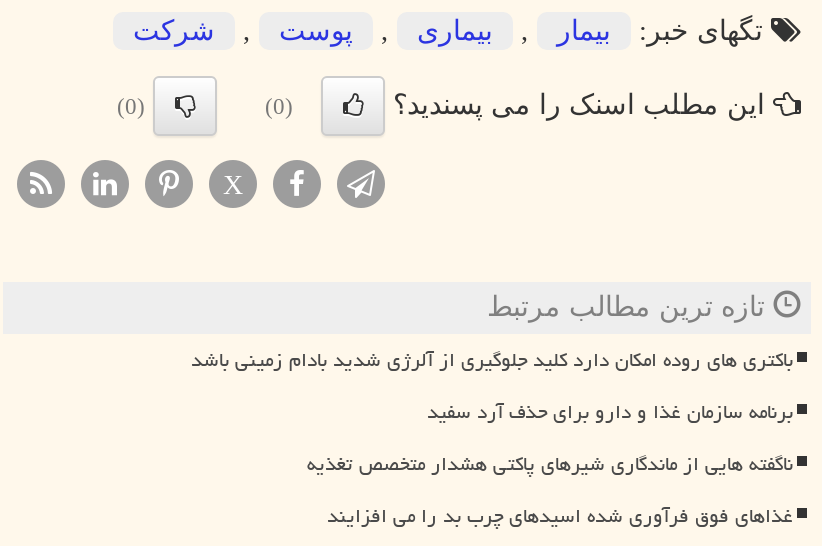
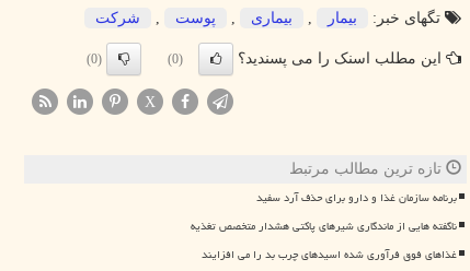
- باکتری های روده امکان دارد کلید جلوگیری از آلرژی شدید بادام زمینی باشد
